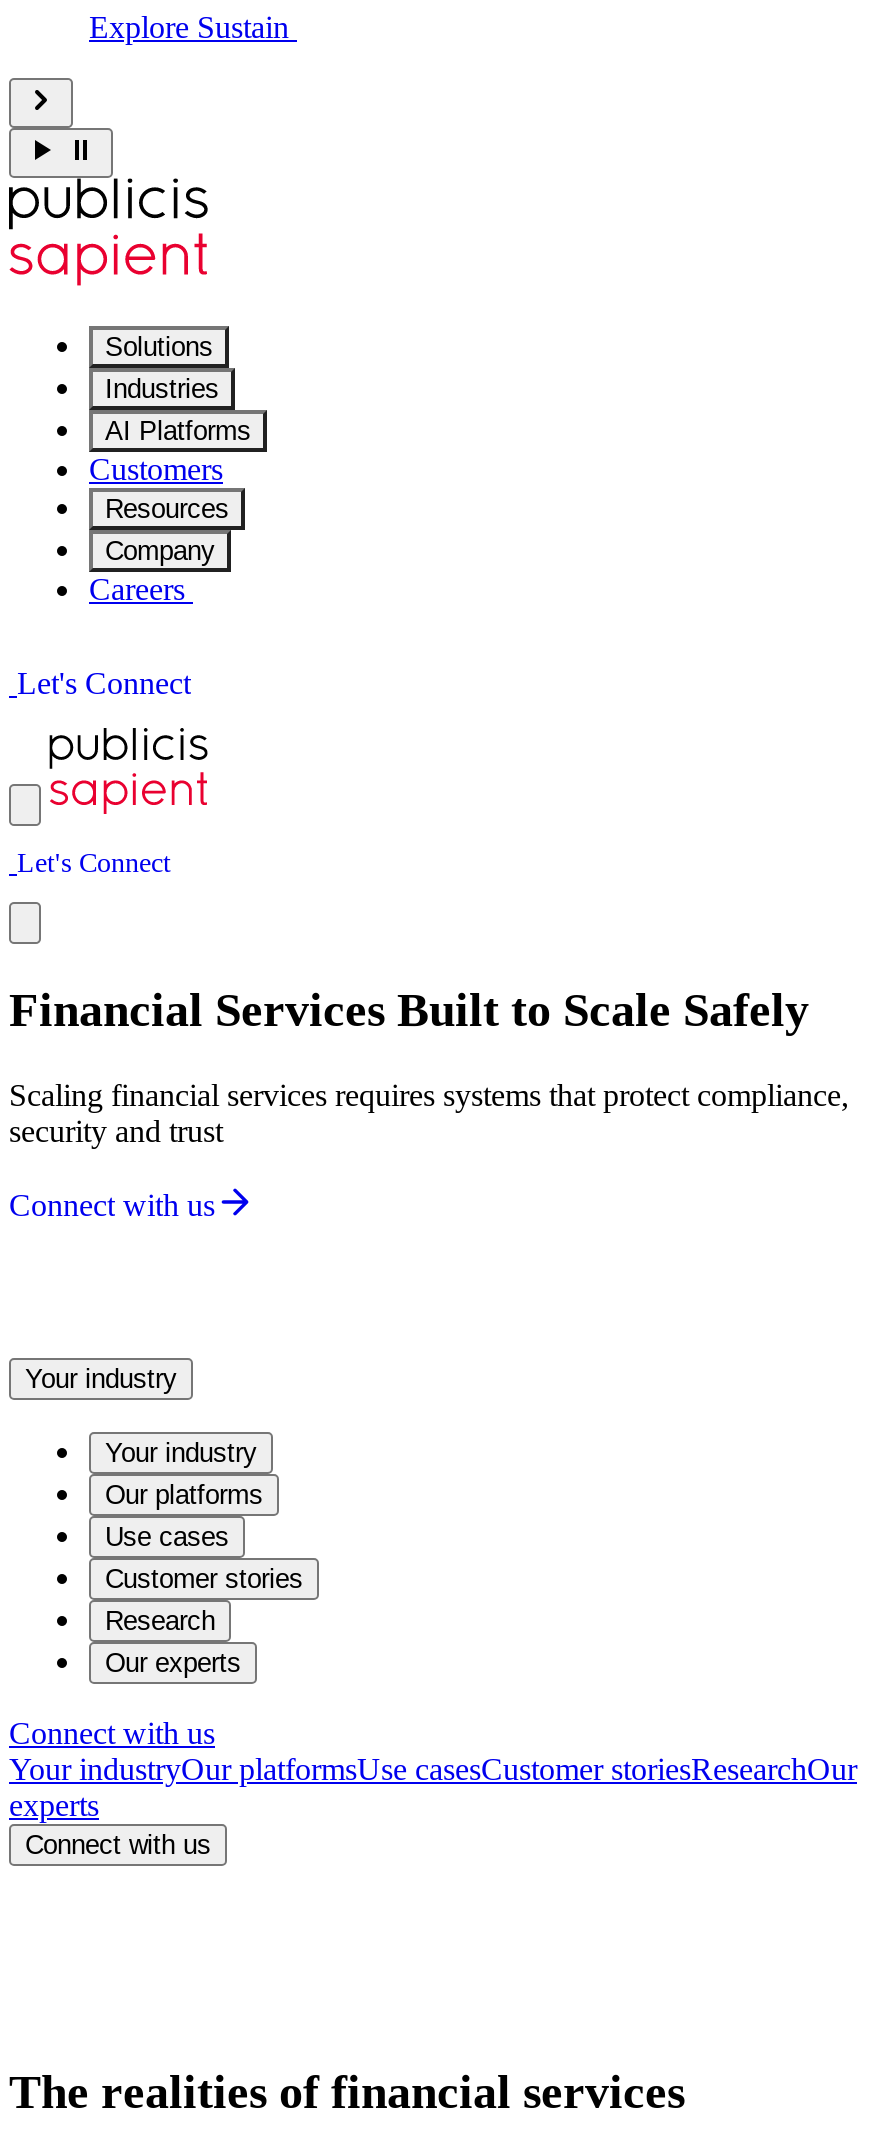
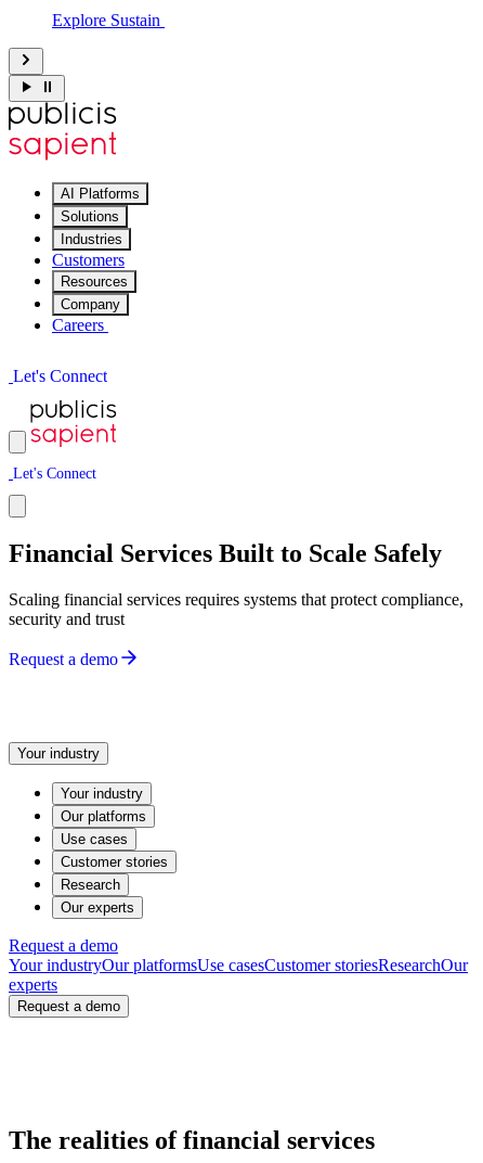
moved down: Solutions | Industries

moved up: AI Platforms

- Connec t with us
+ Reques t a demo

- Connect with us
+ Request a demo

- Connect with us
+ Request a demo
